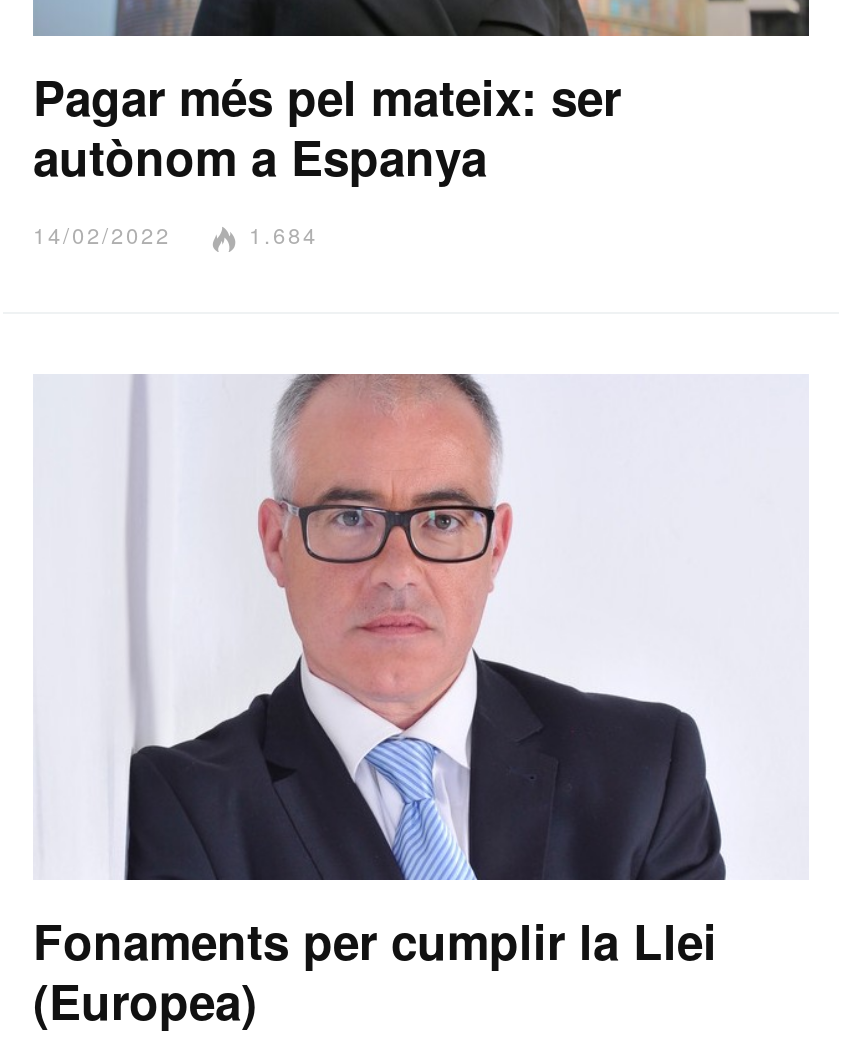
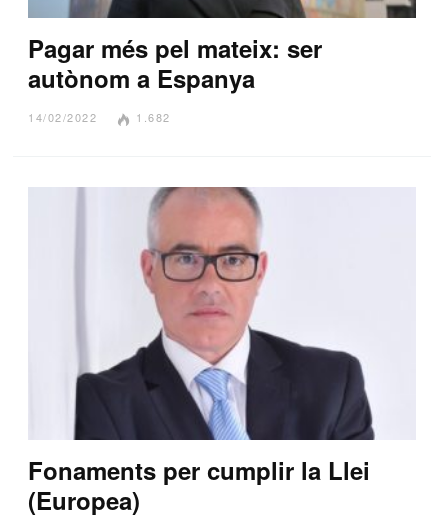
- 1.684
+ 1.682
